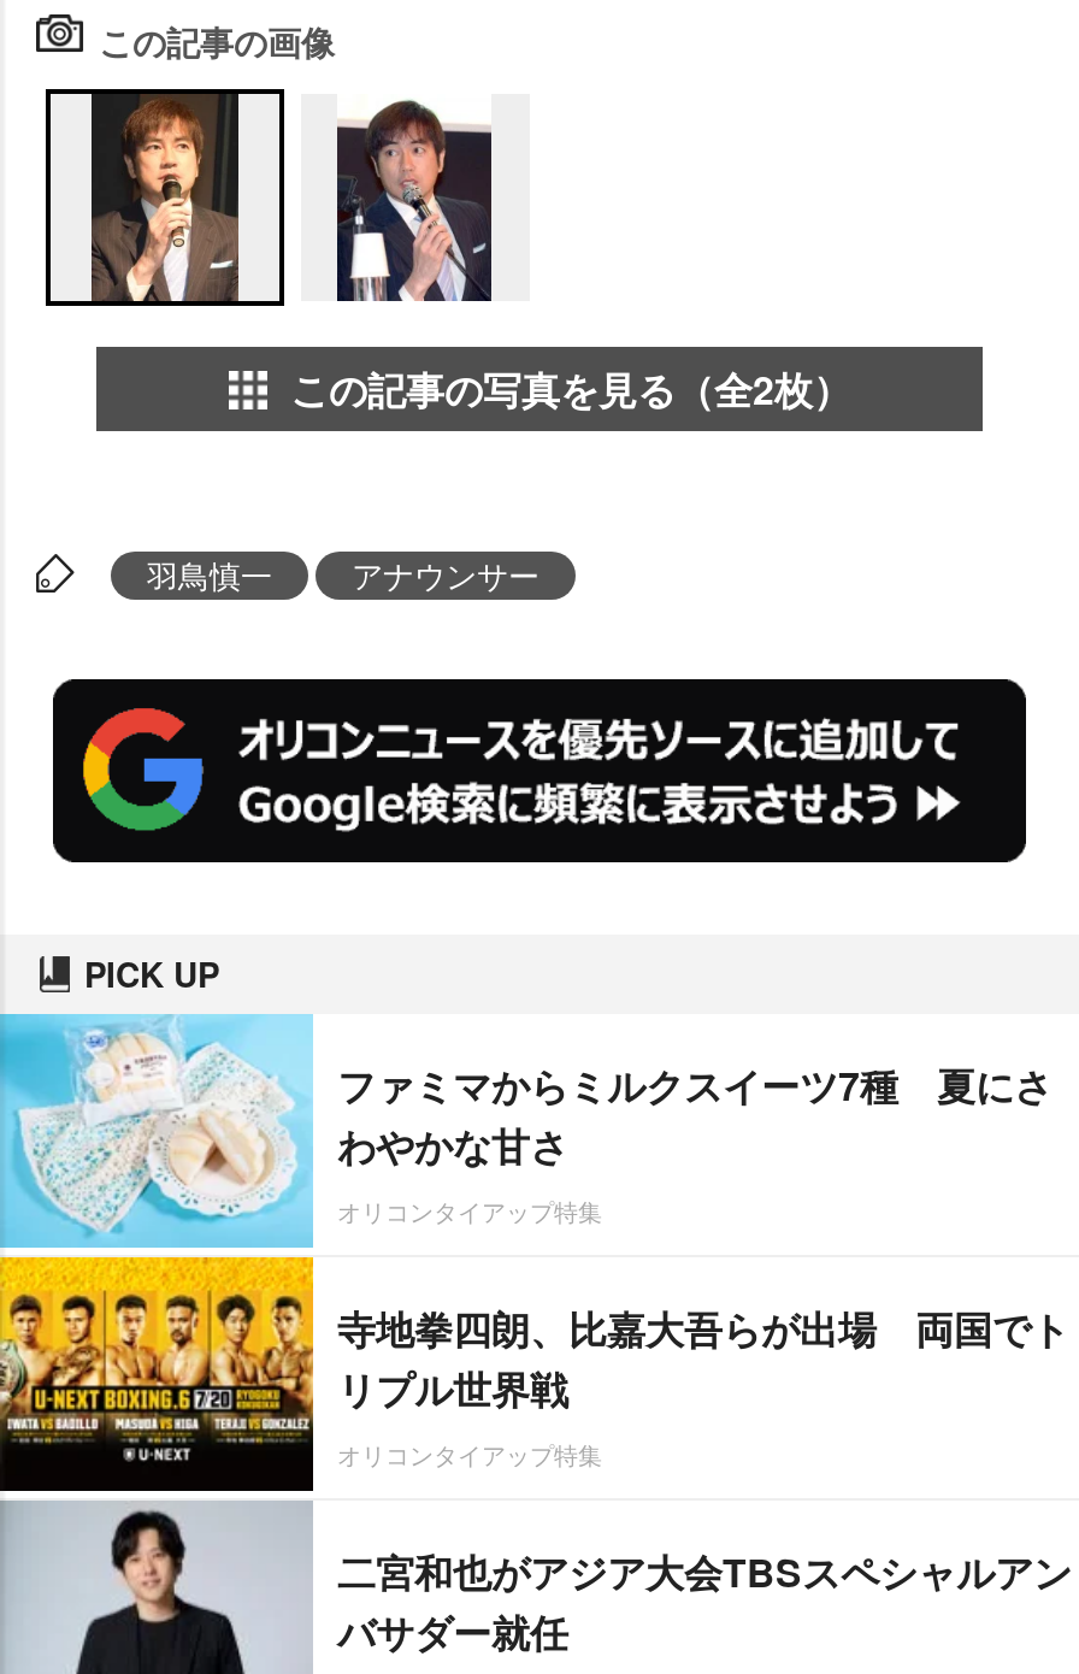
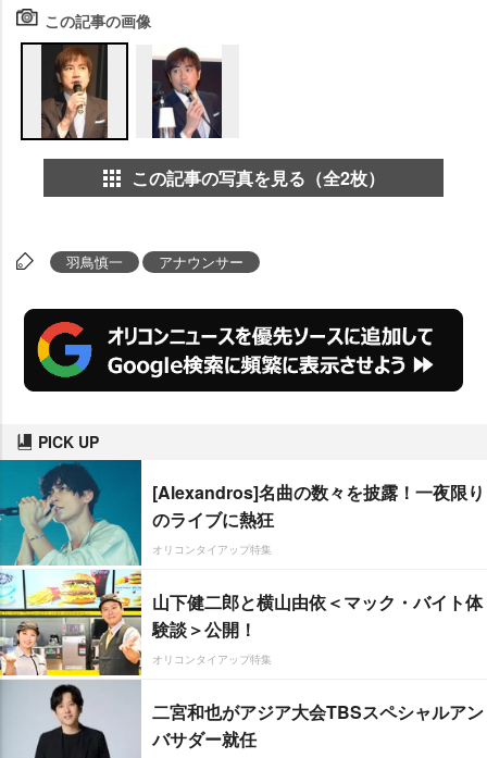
- [image]
- ファミマからミルクスイーツ7種 夏にさ
- わやかな甘さ
+ [image]
+ [Alexandros]名曲の数々を披露！一夜限り
+ のライブに熱狂

- 寺地拳四朗、比嘉大吾らが出場 両国でト
- リプル世界戦
+ 山下健二郎と横山由依＜マック・バイト体
+ 験談＞公開！
